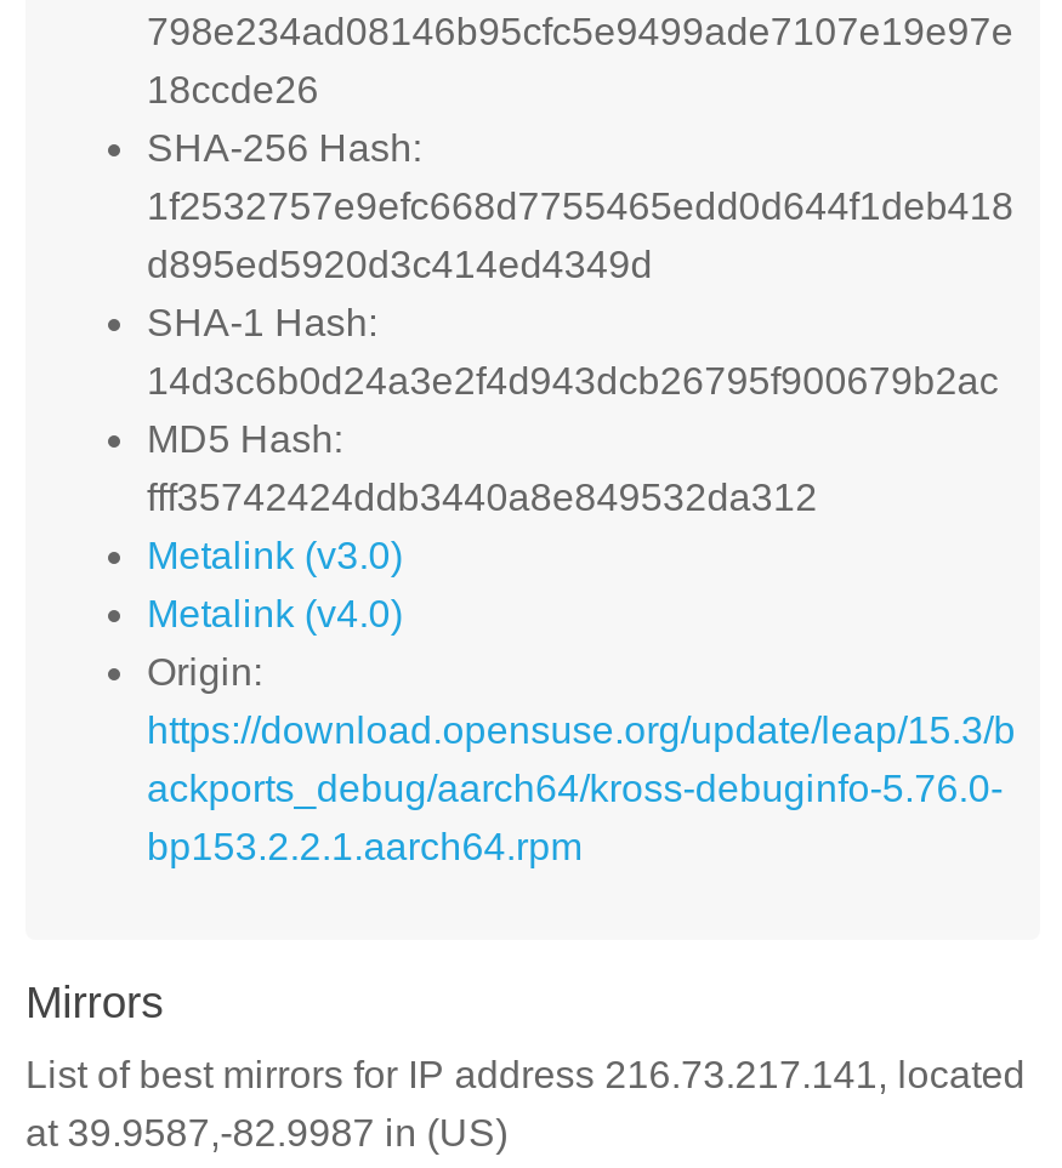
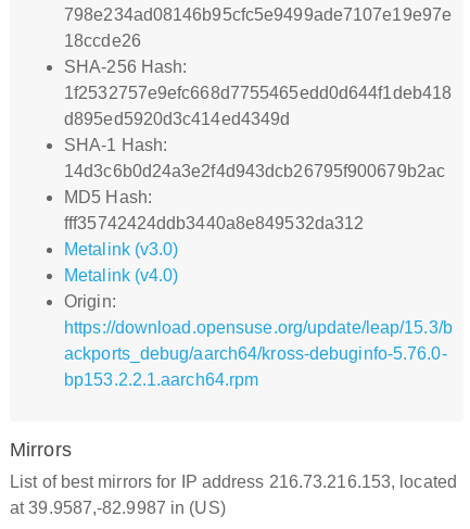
- List of best mirrors for IP address 216.73.217.141, located
+ List of best mirrors for IP address 216.73.216.153, located
